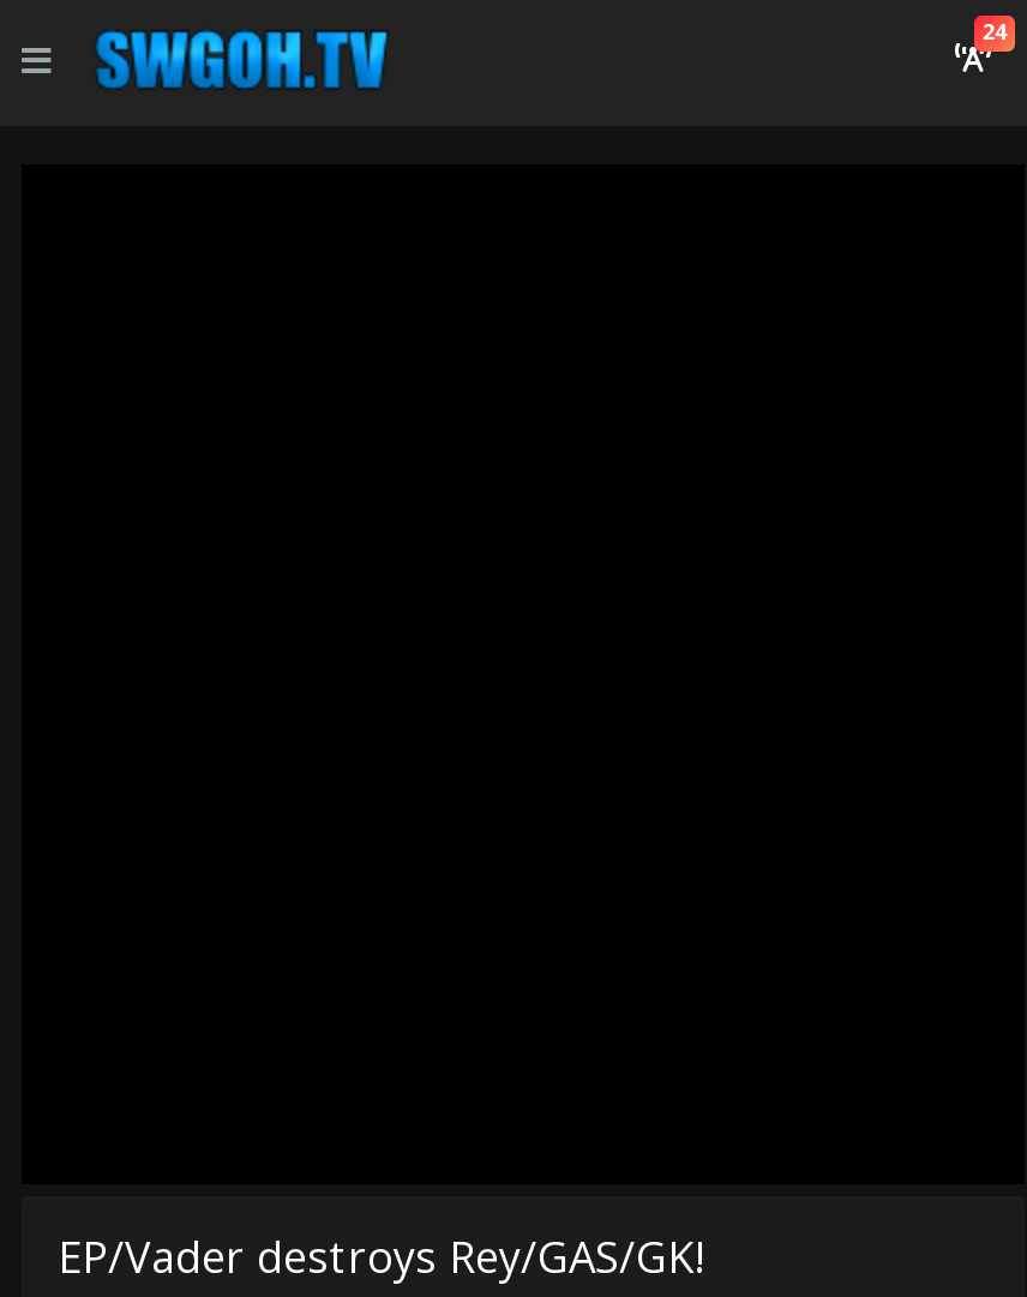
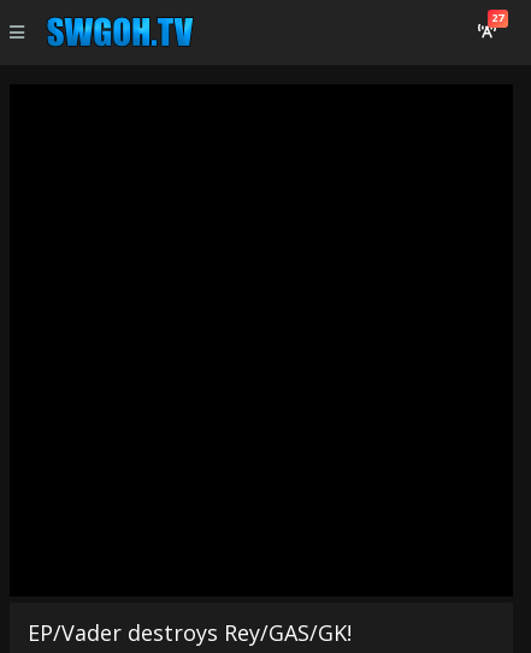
- 24
+ 27
